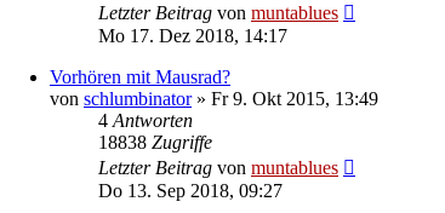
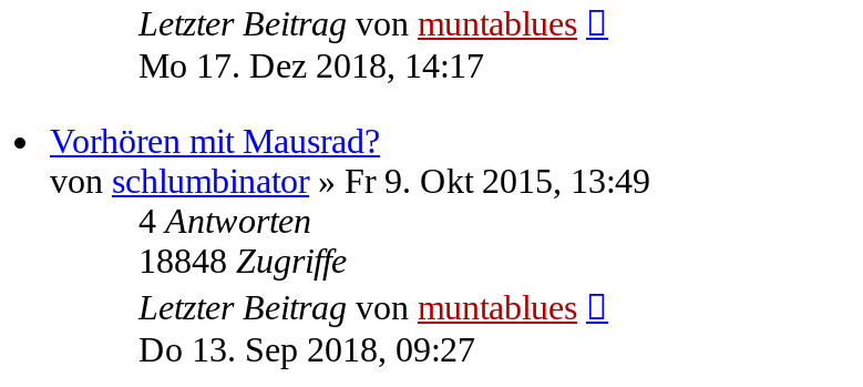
- 18838 Zugriffe
+ 18848 Zugriffe
